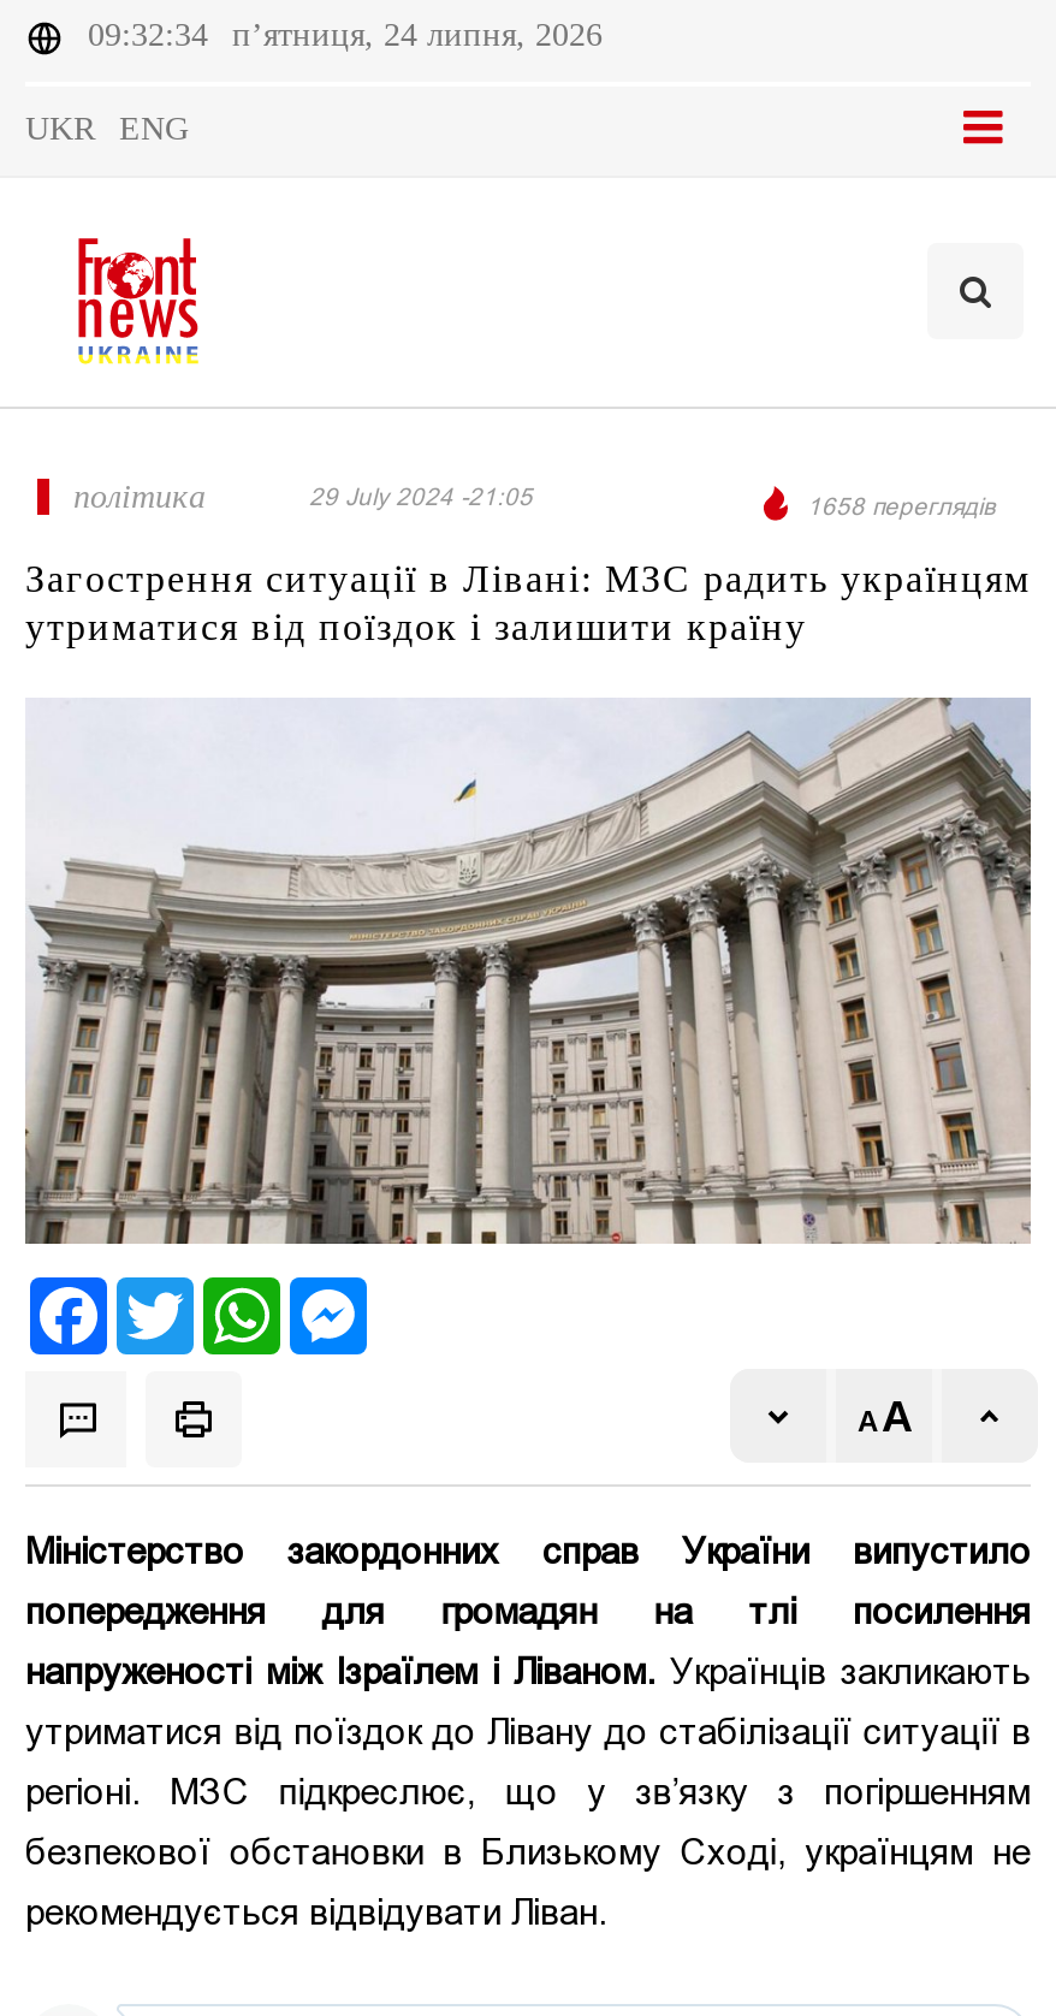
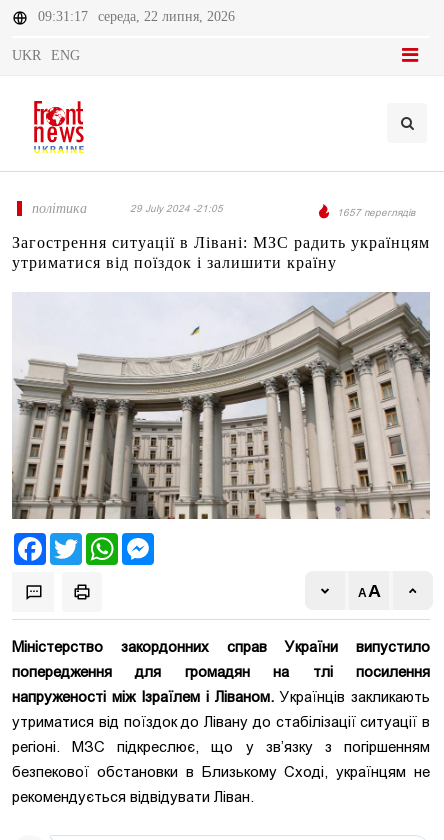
- 09:32:34
+ 09:31:17

- п’ятниця, 24 липня, 2026
+ середа, 22 липня, 2026

- 1658 переглядів
+ 1657 переглядів
